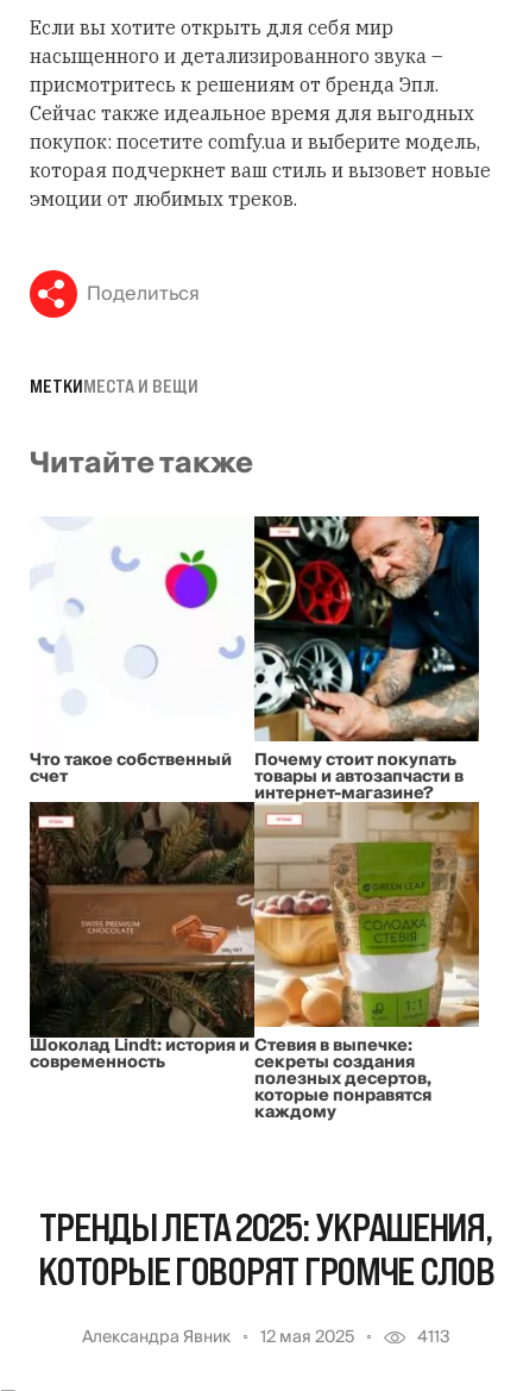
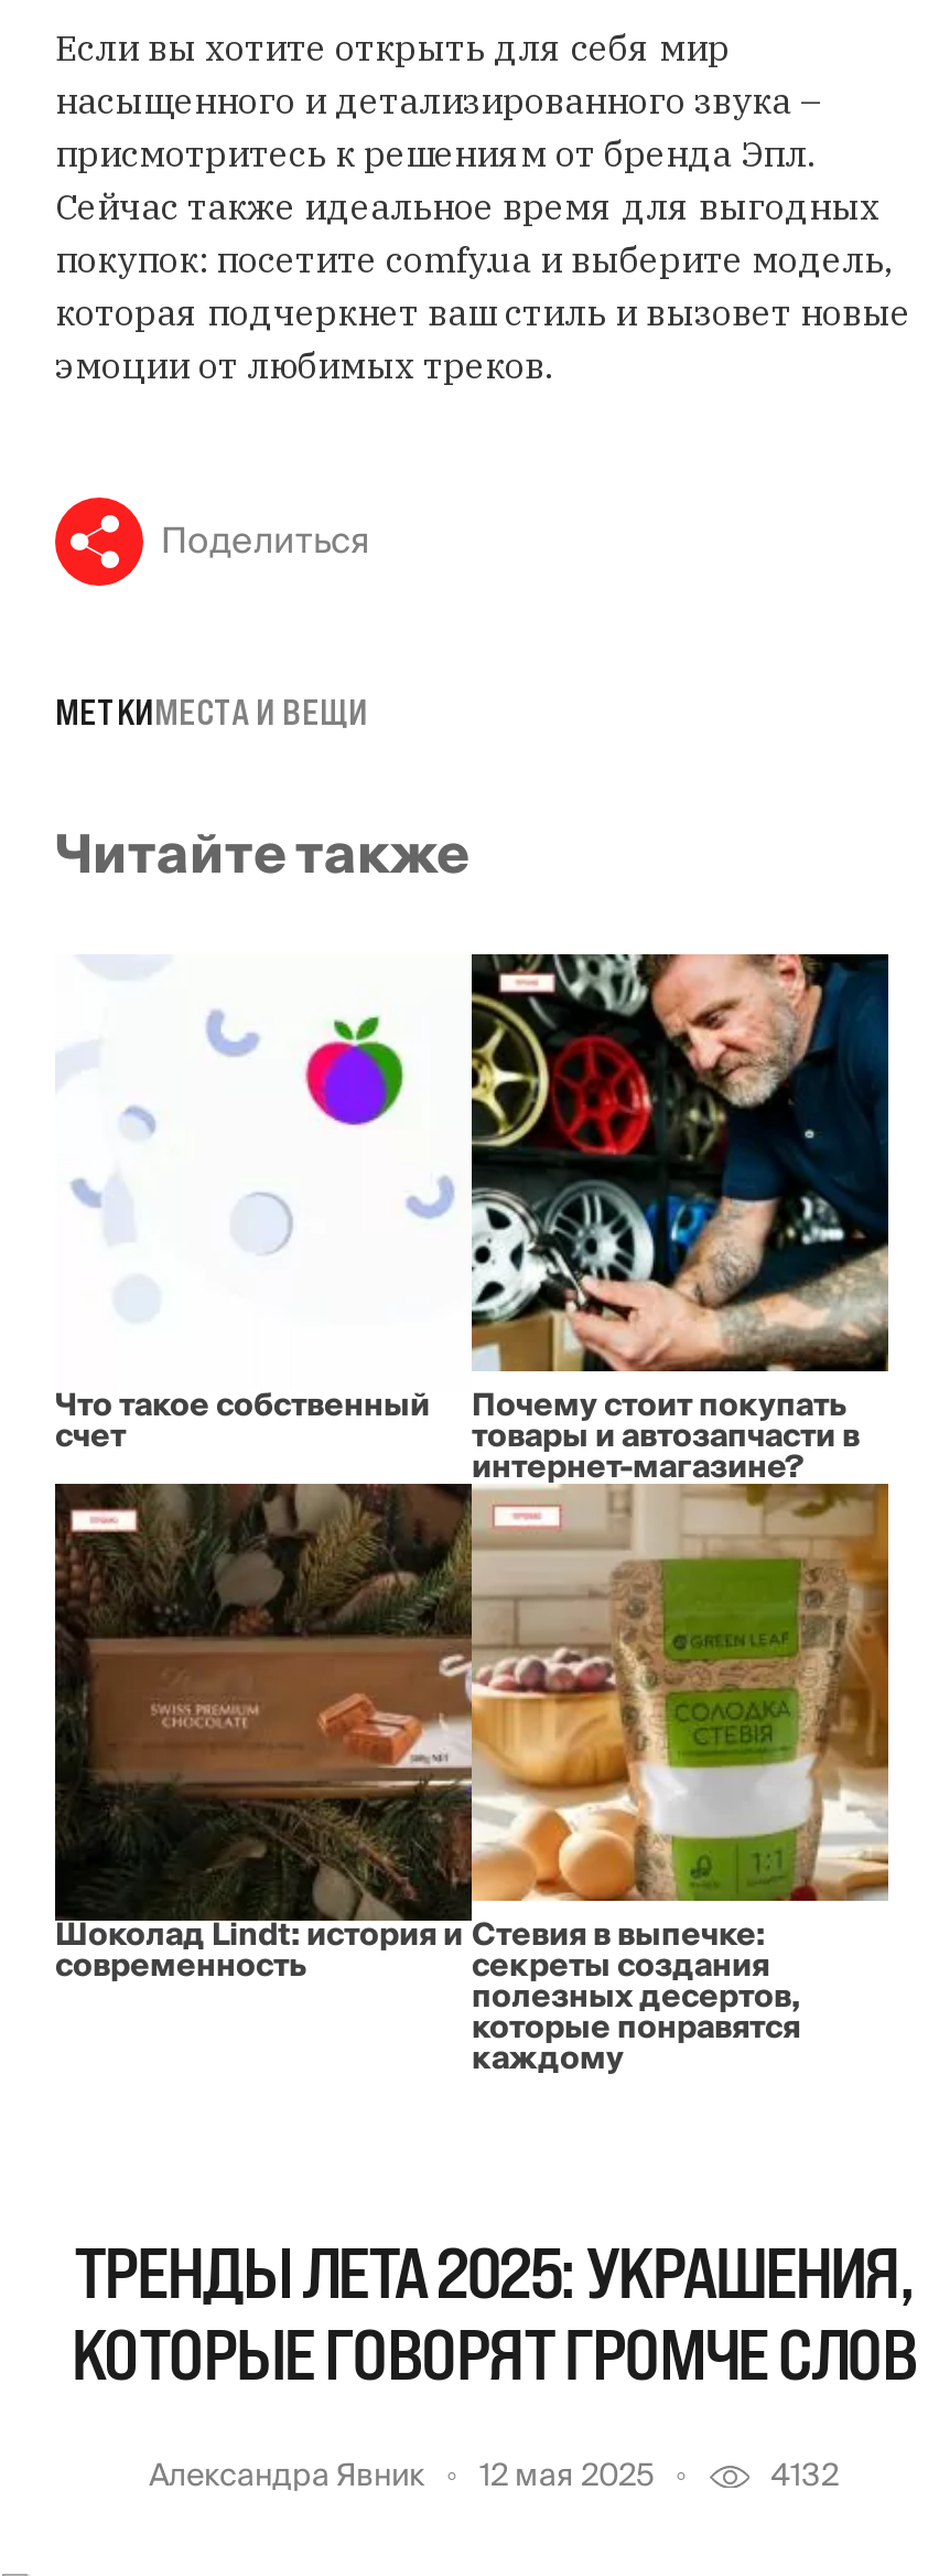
- 4113
+ 4132
